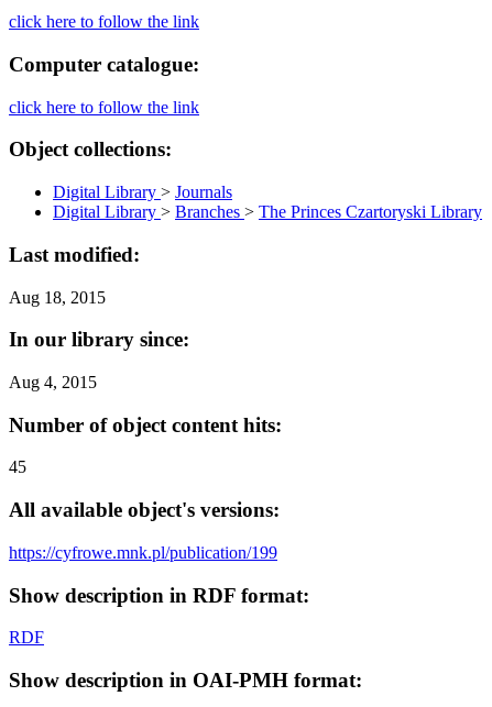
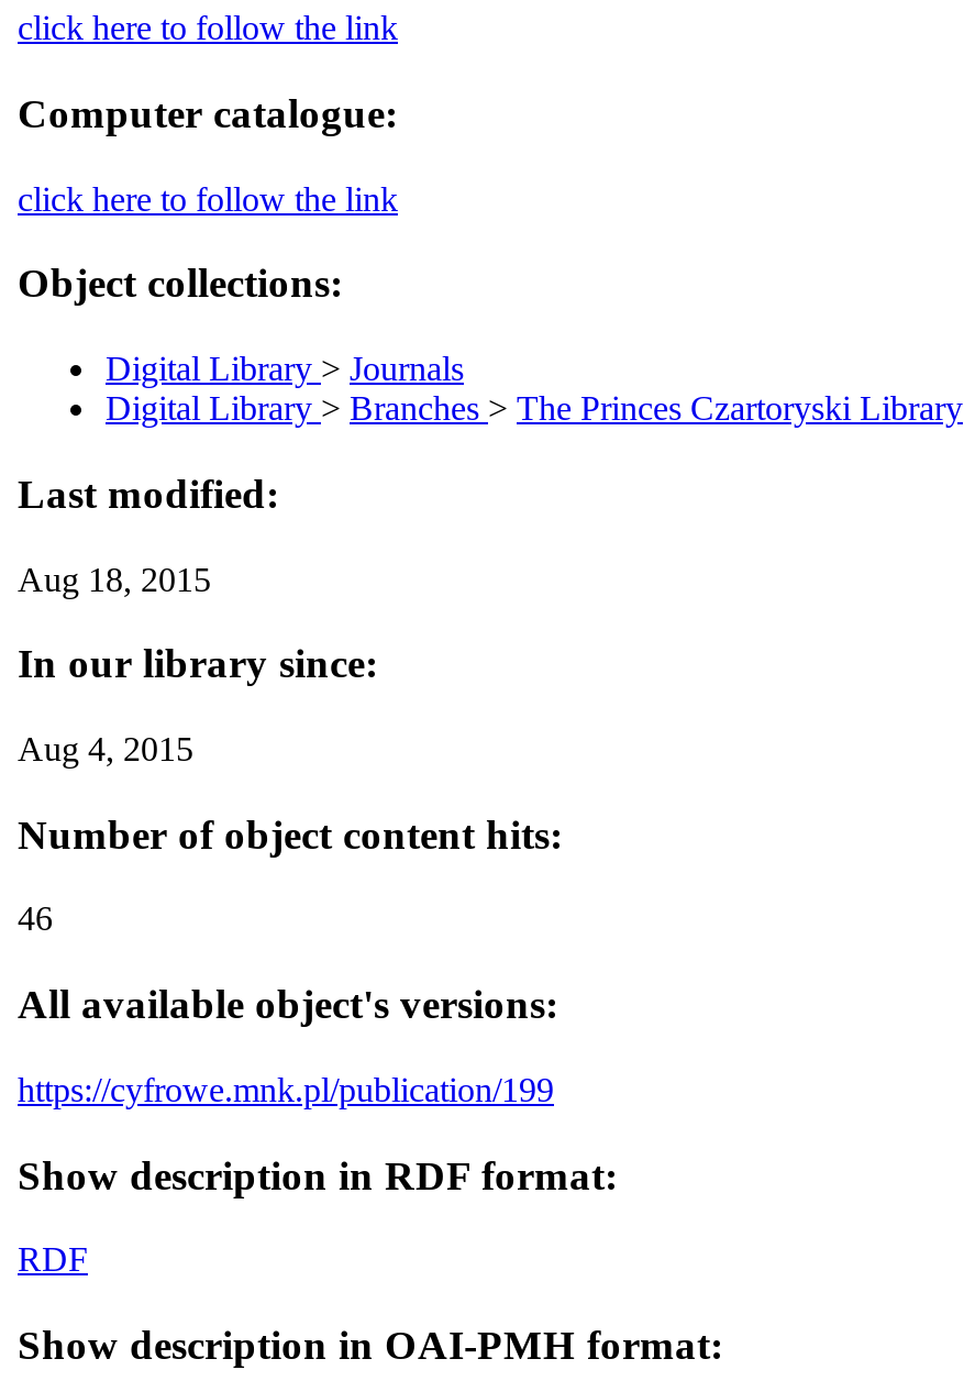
- 45
+ 46
